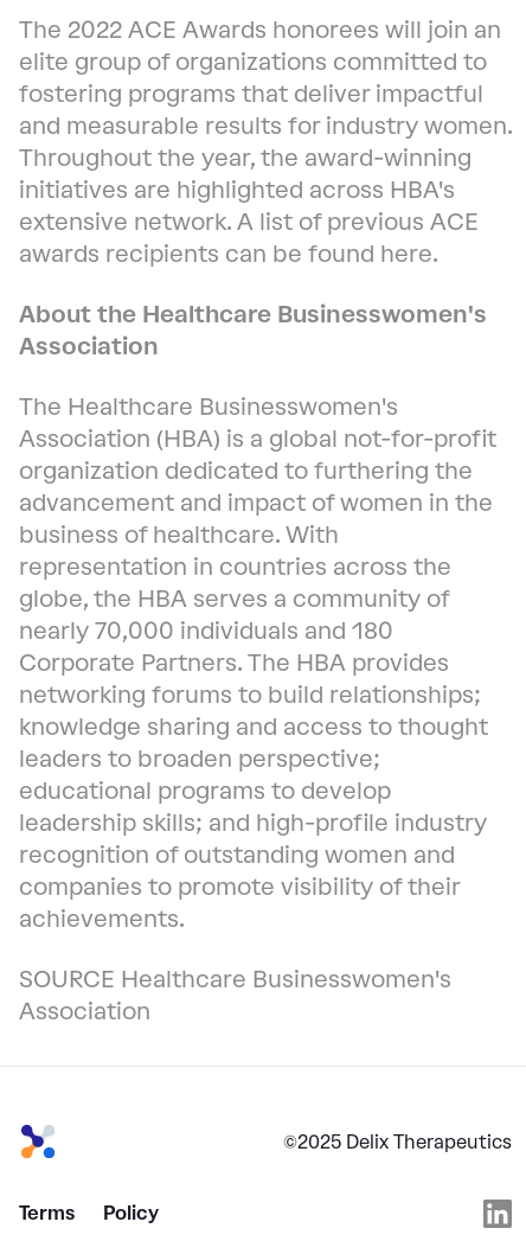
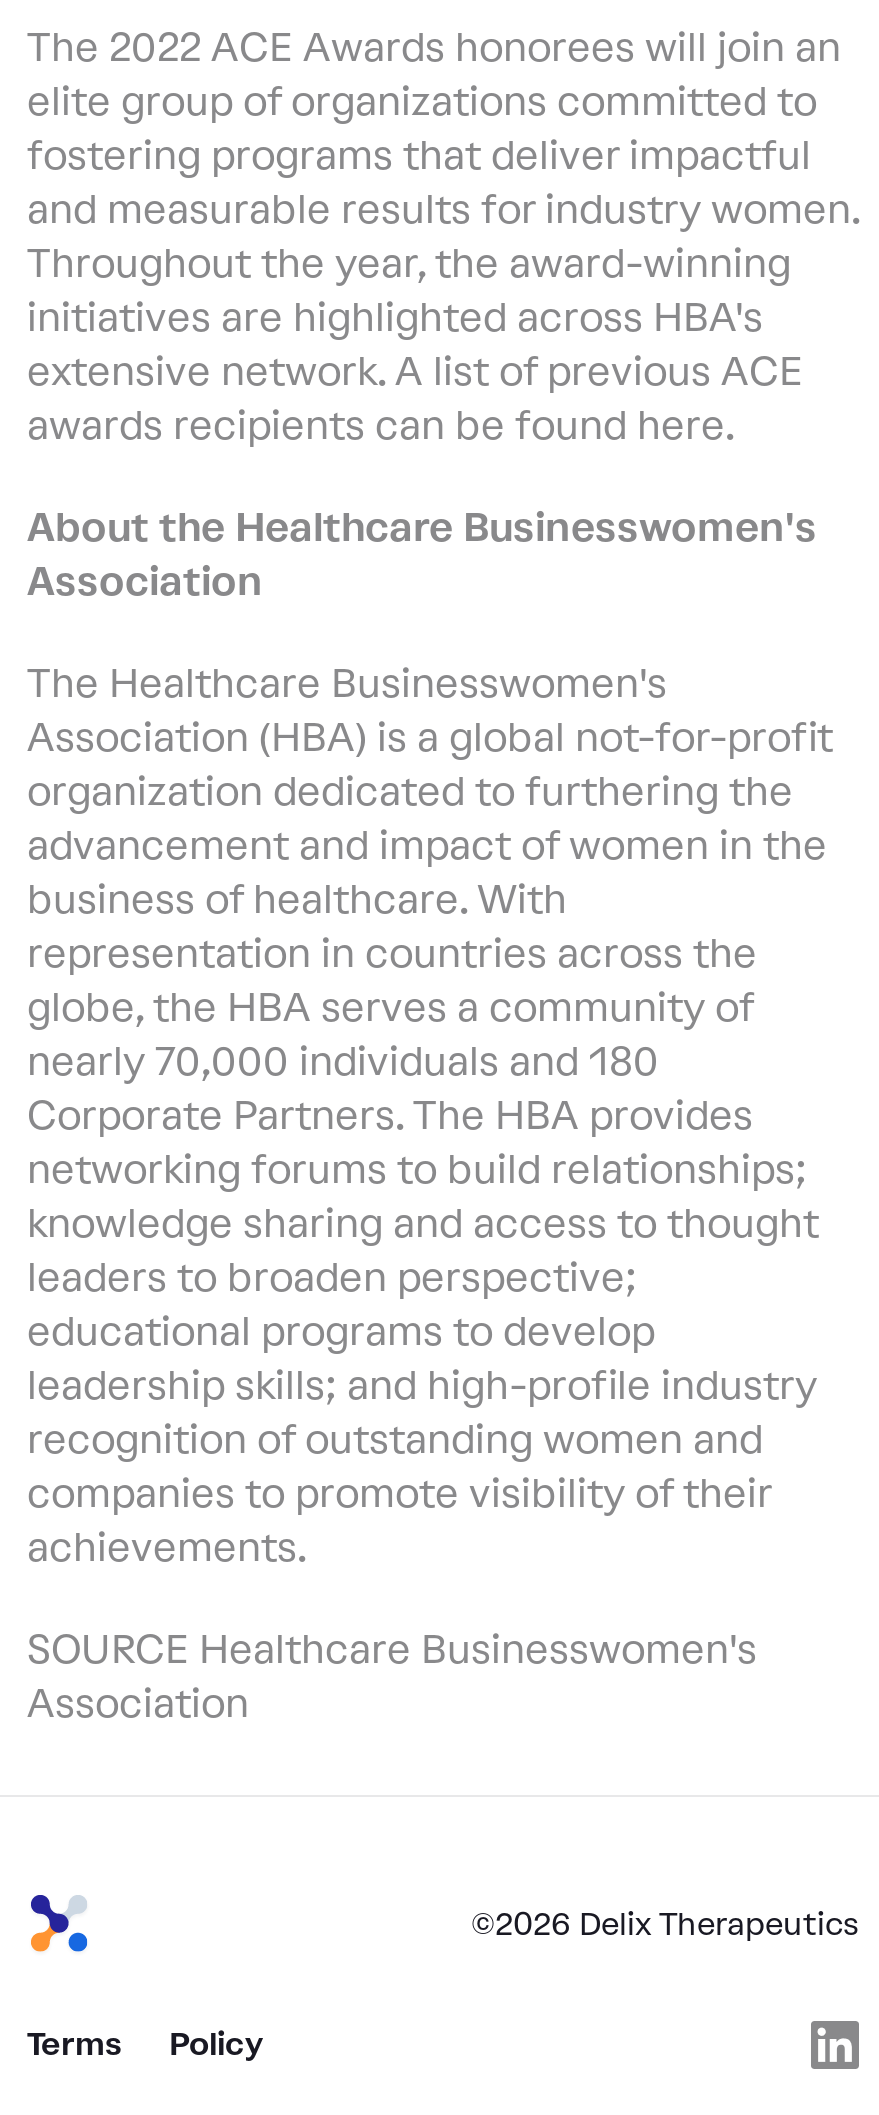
- ©2025 Delix Therapeutics
+ ©2026 Delix Therapeutics
